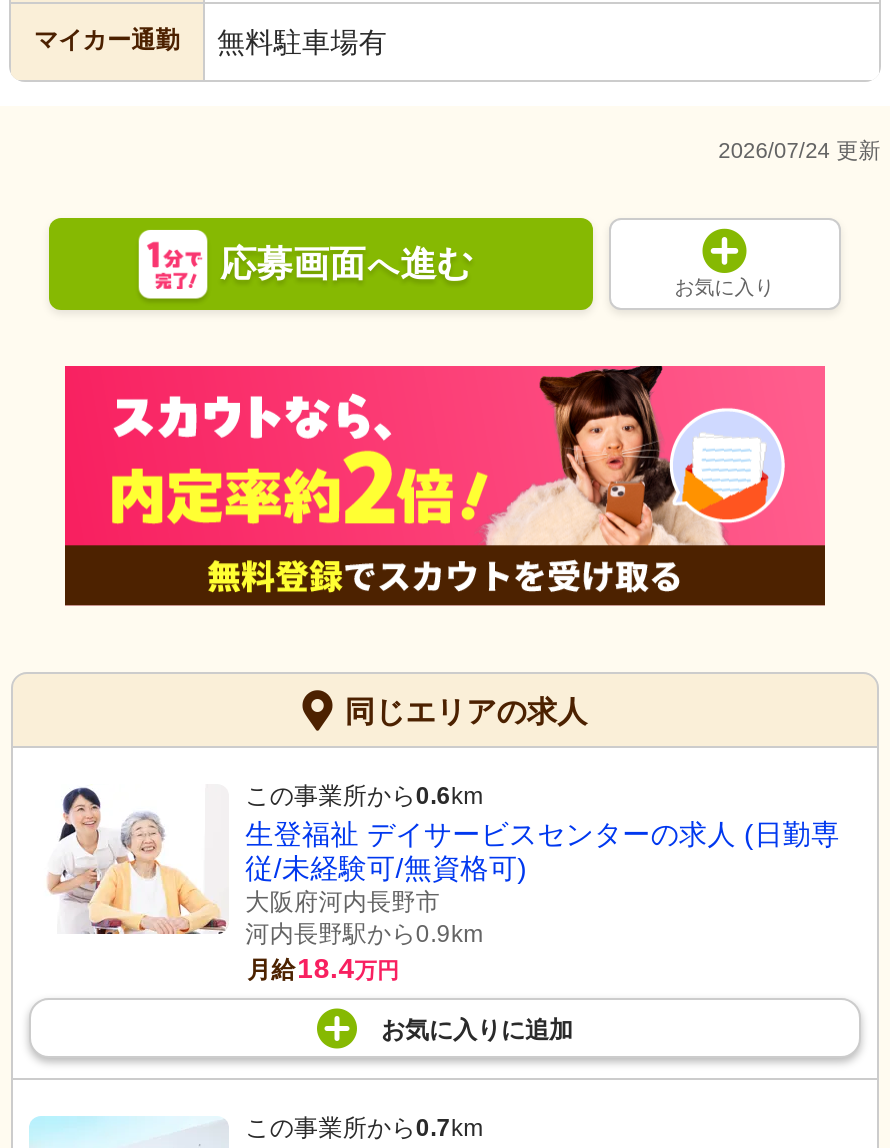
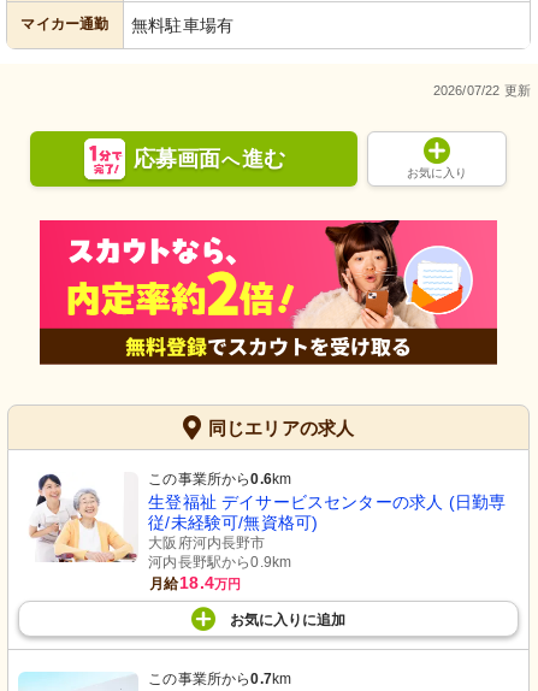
- 2026/07/24 更新
+ 2026/07/22 更新
